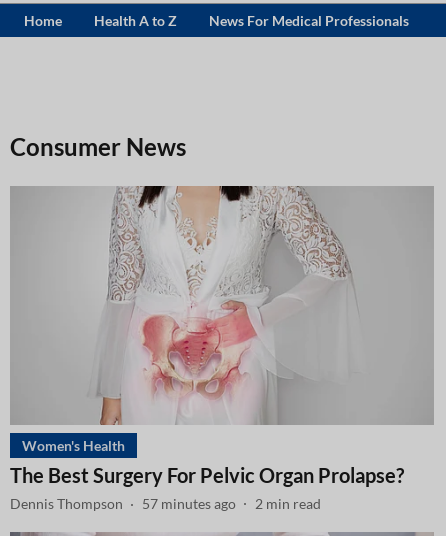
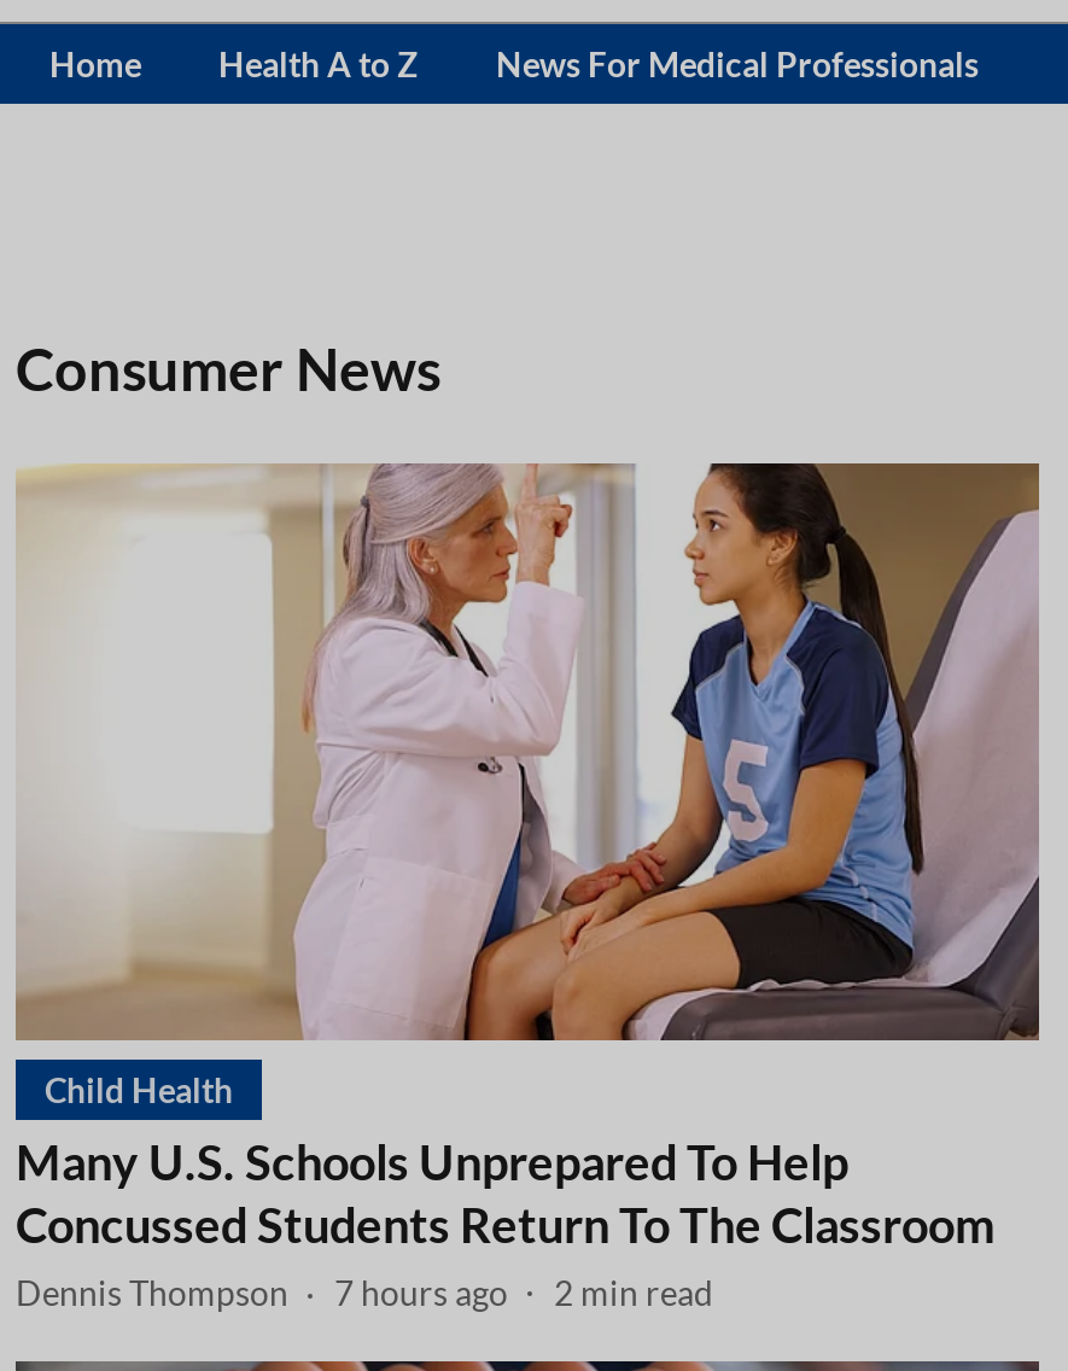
- [image]
- Women's Health
- The Best Surgery For Pelvic Organ Prolapse?
+ [image]
+ Child Health
+ Many U.S. Schools Unprepared To Help
+ Concussed Students Return To The Classroom

- Dennis Thompson 57 minutes ago 2 min read
+ Dennis Thompson 7 hours ago 2 min read
